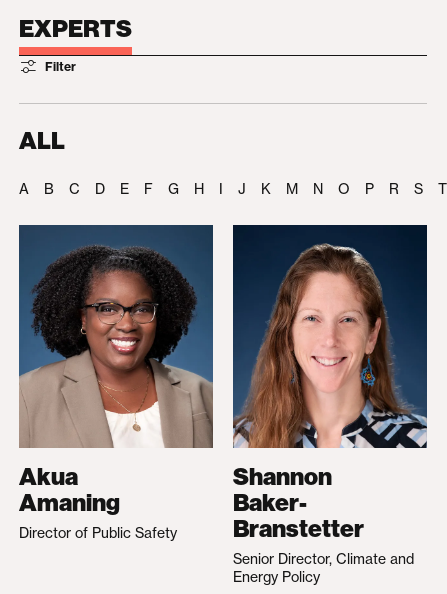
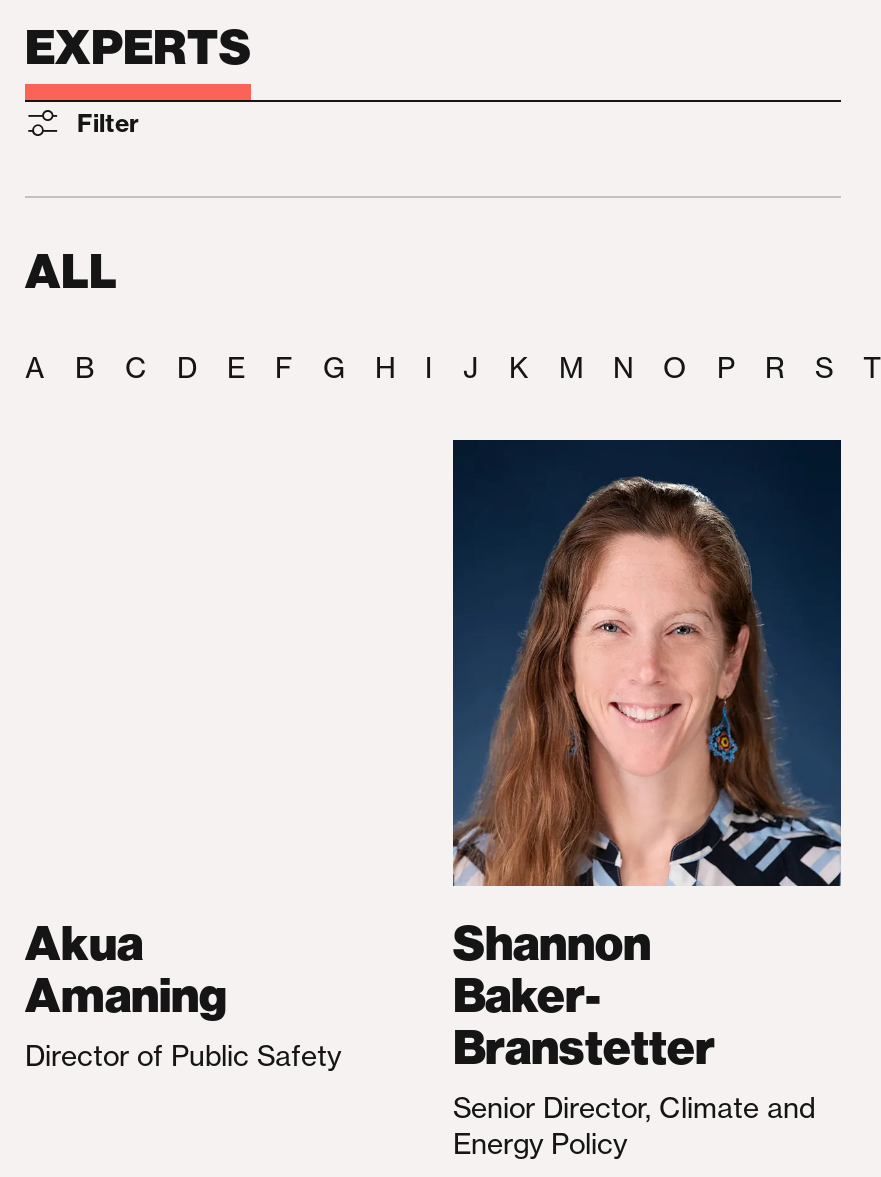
- [image]
